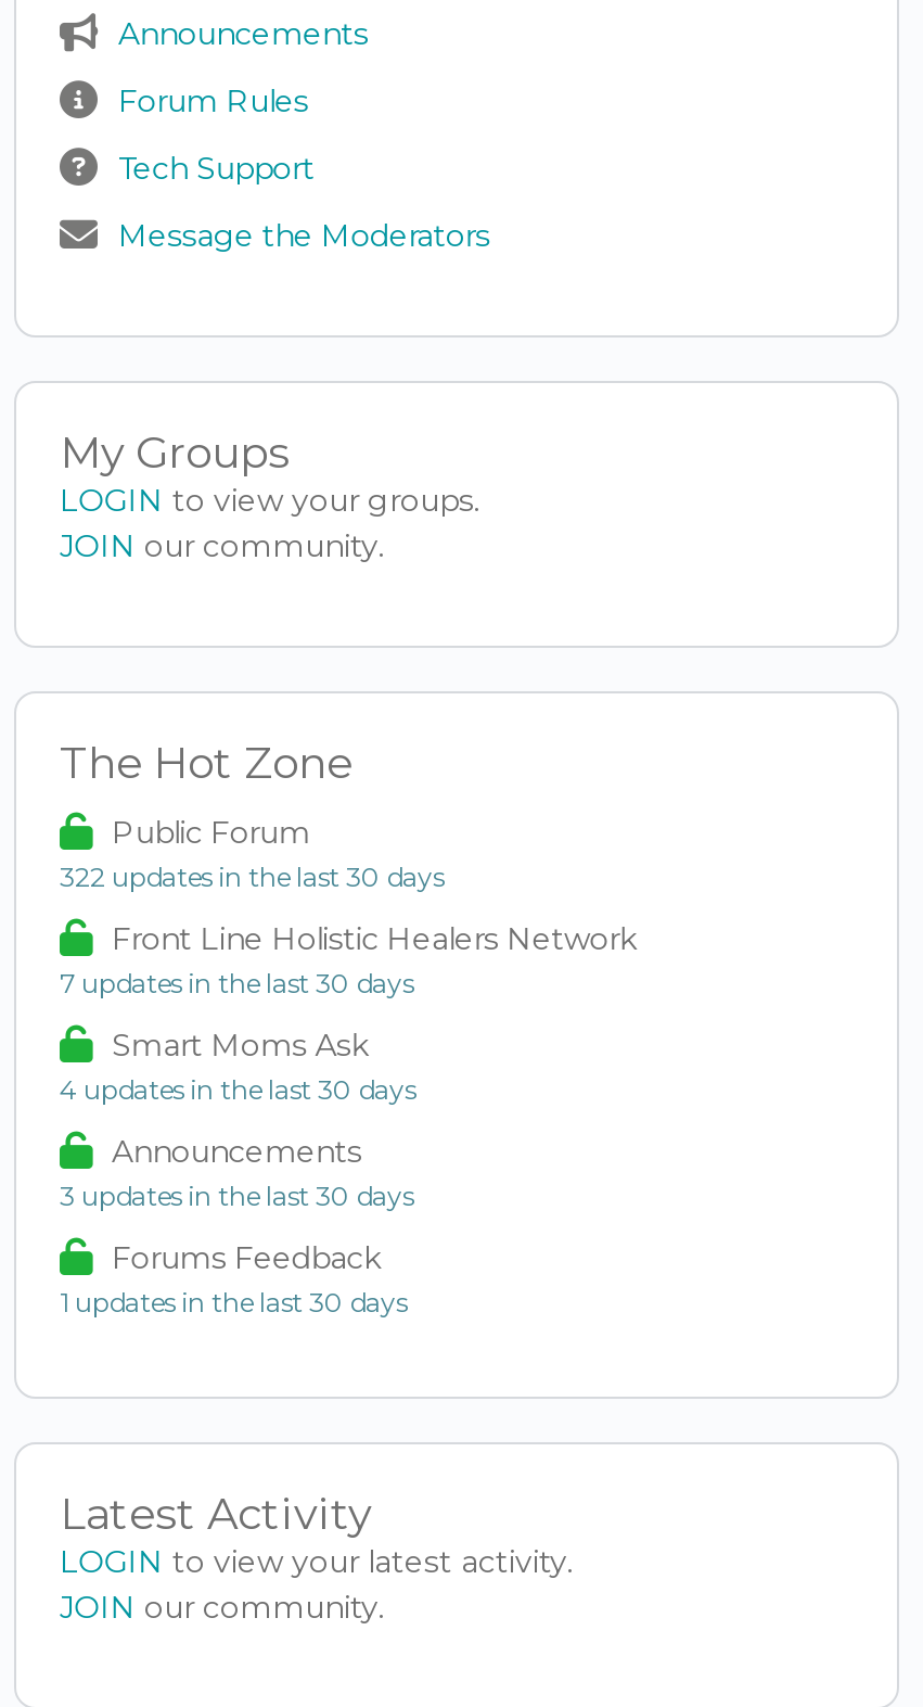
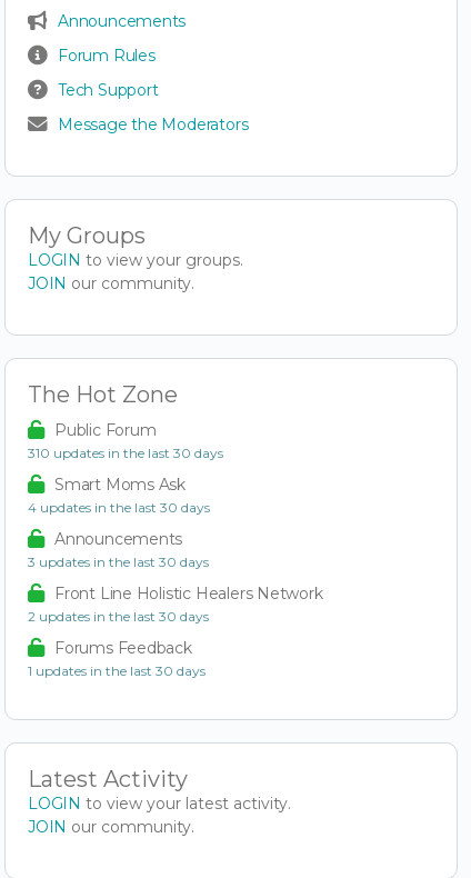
- 322 updates in the last 30 days
- 7 updates in the last 30 days
+ 310 updates in the last 30 days

moved down: Front Line Holistic Healers Network

moved up: Smart Moms Ask | 4 updates in the last 30 days | Announcements | 3 updates in the last 30 days

+ 2 updates in the last 30 days
